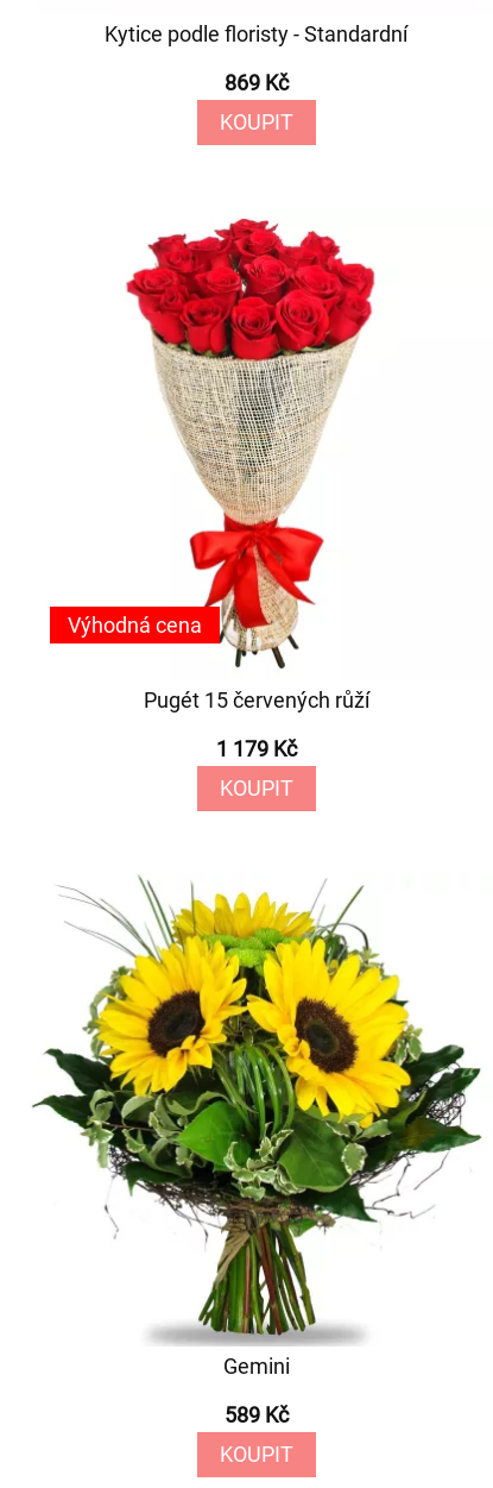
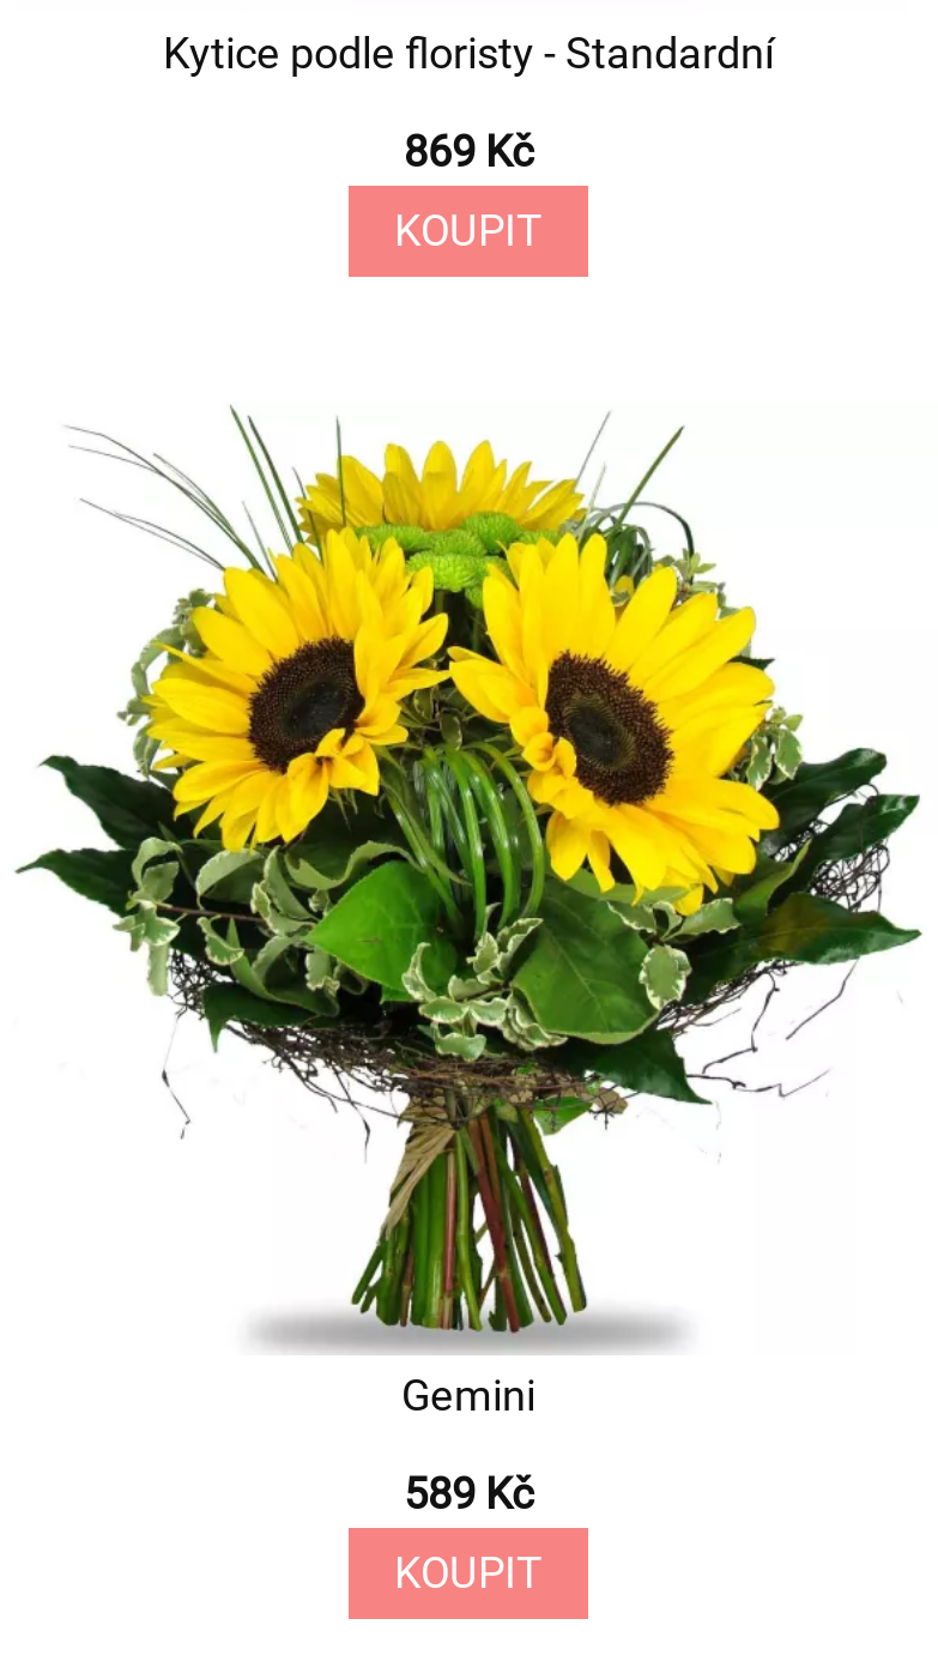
- [image]
- Výhodná cena

- Pugét 15 červených růží
- 1 179 Kč
- KOUPIT
